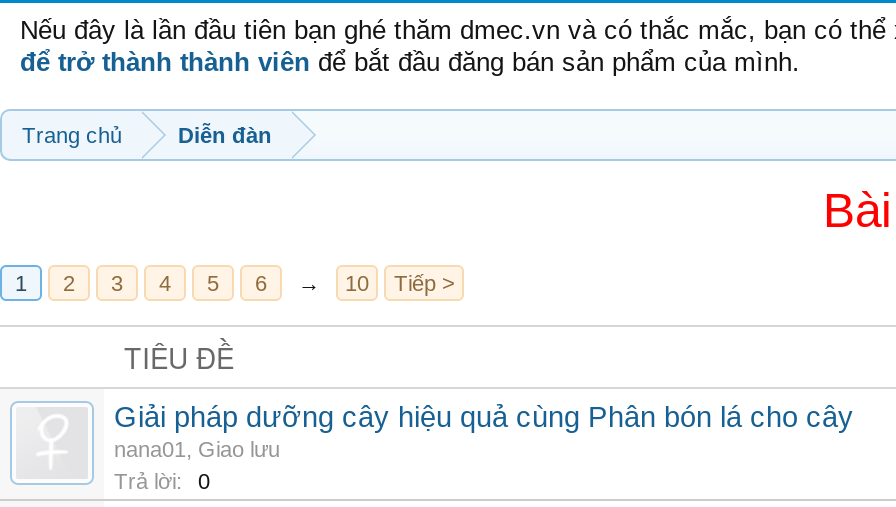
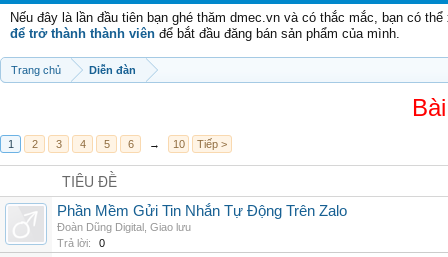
- Giải pháp dưỡng cây hiệu quả cùng Phân bón lá cho cây
- nana01, Giao lưu
+ Phần Mềm Gửi Tin Nhắn Tự Động Trên Zalo
+ Đoàn Dũng Digital, Giao lưu
